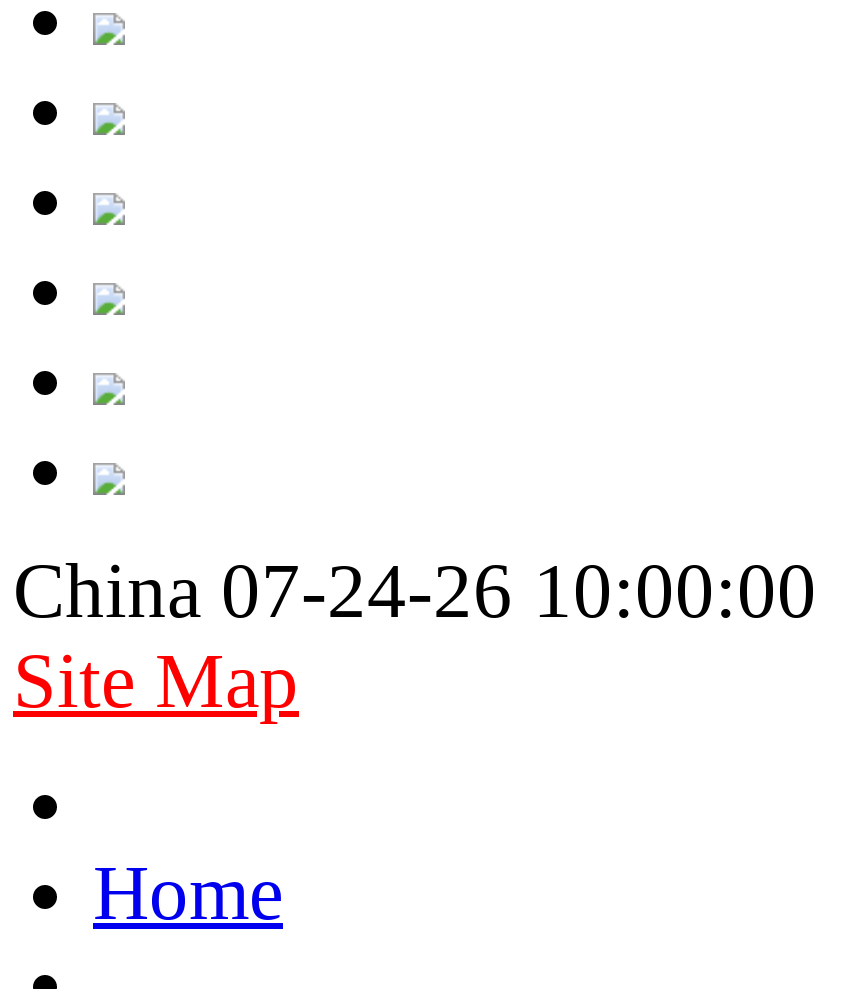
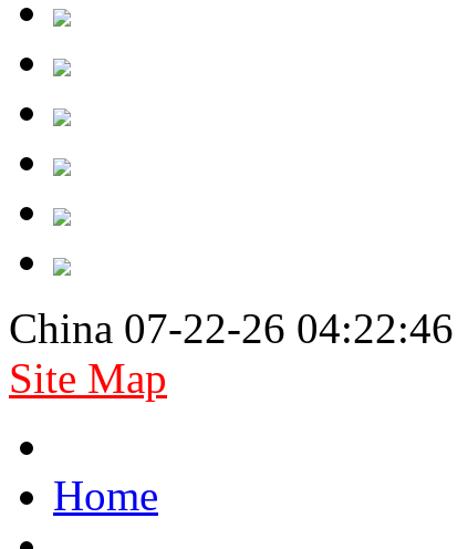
- China 07-24-26 10:00:00
+ China 07-22-26 04:22:46
